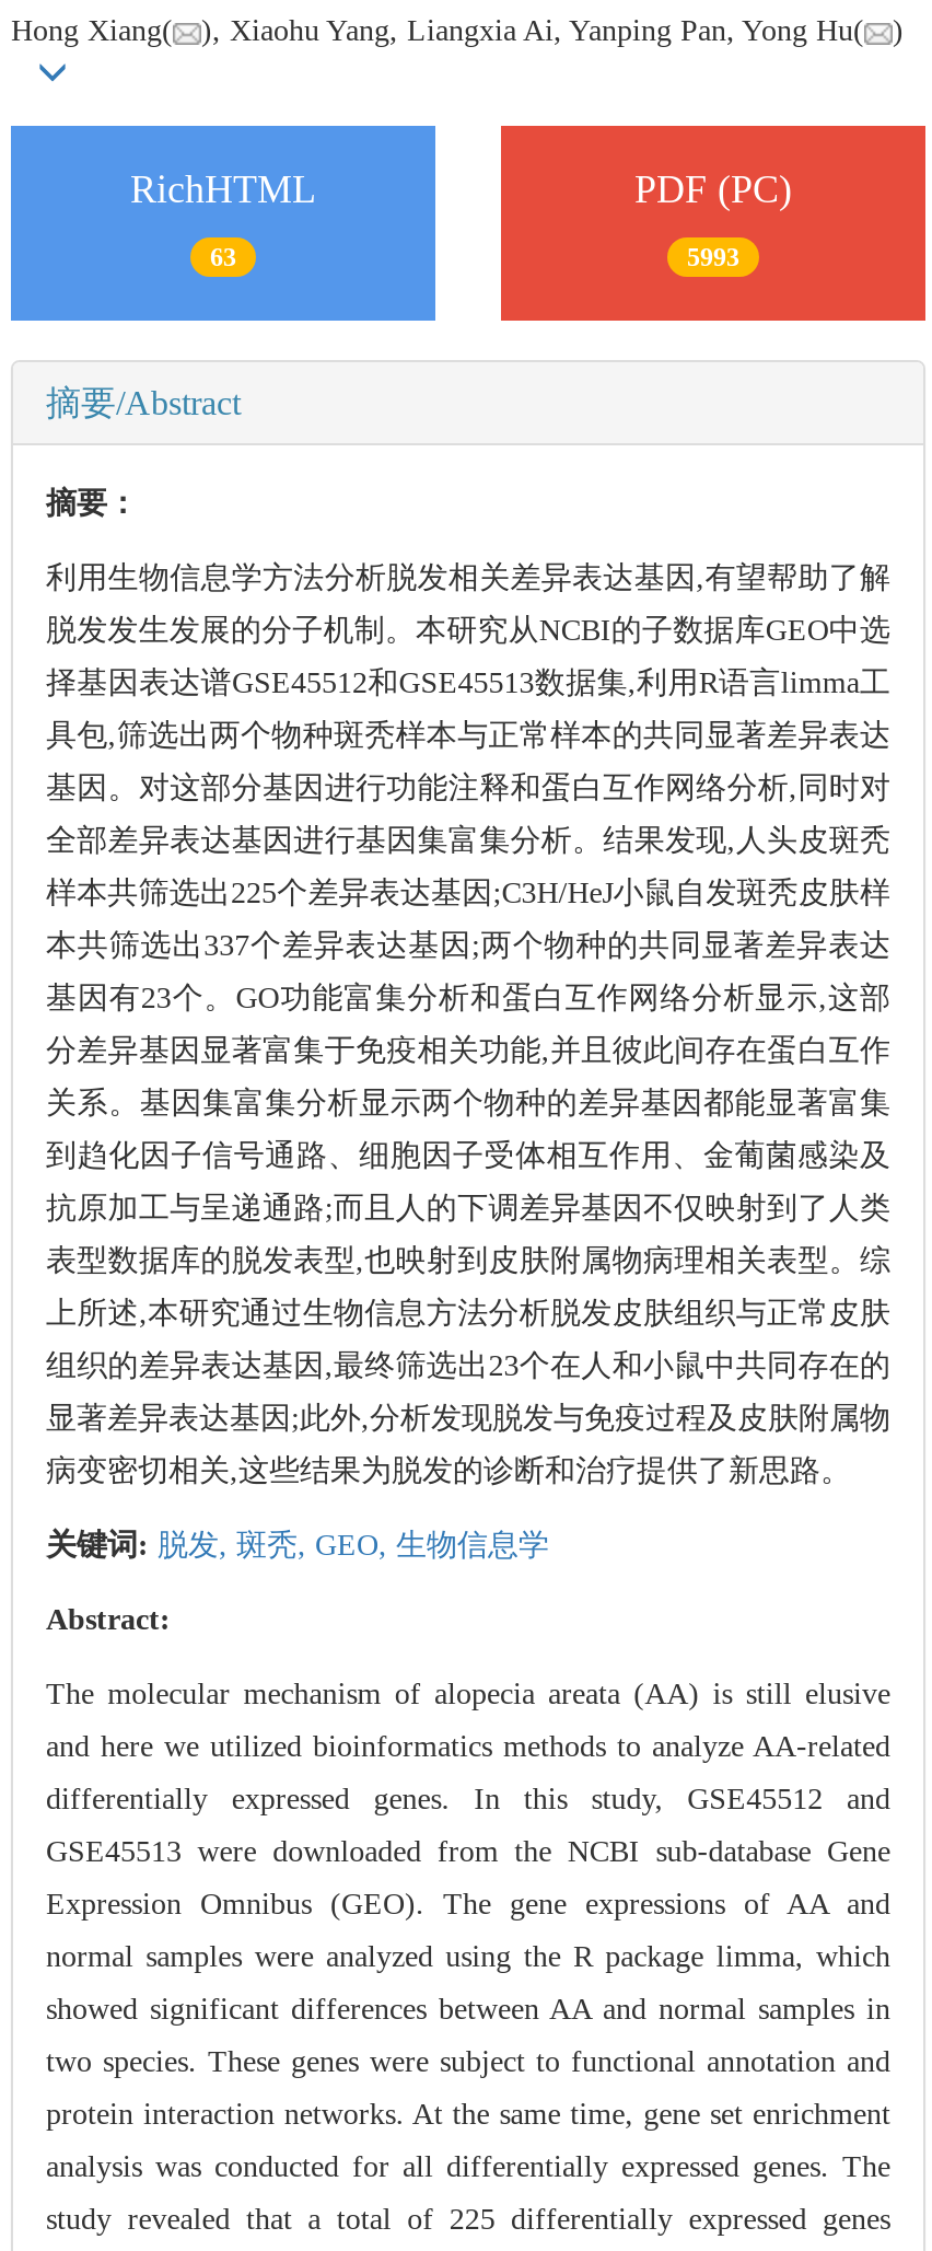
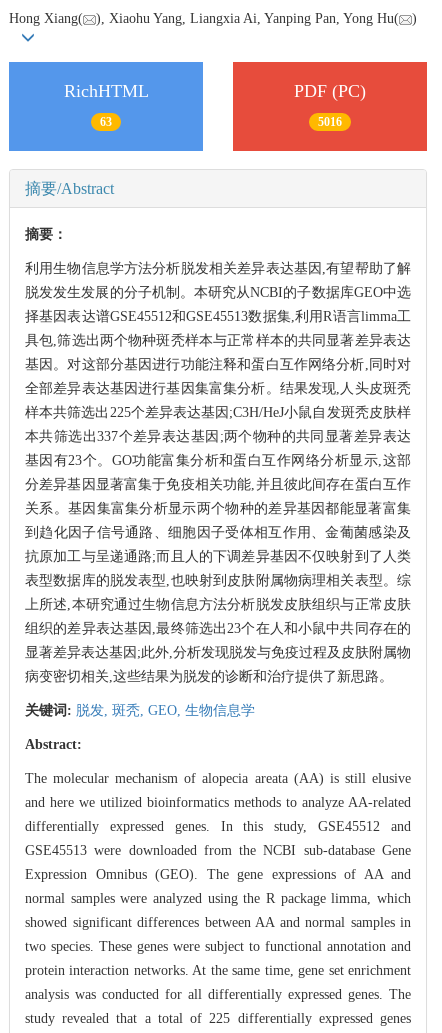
- 5993
+ 5016
